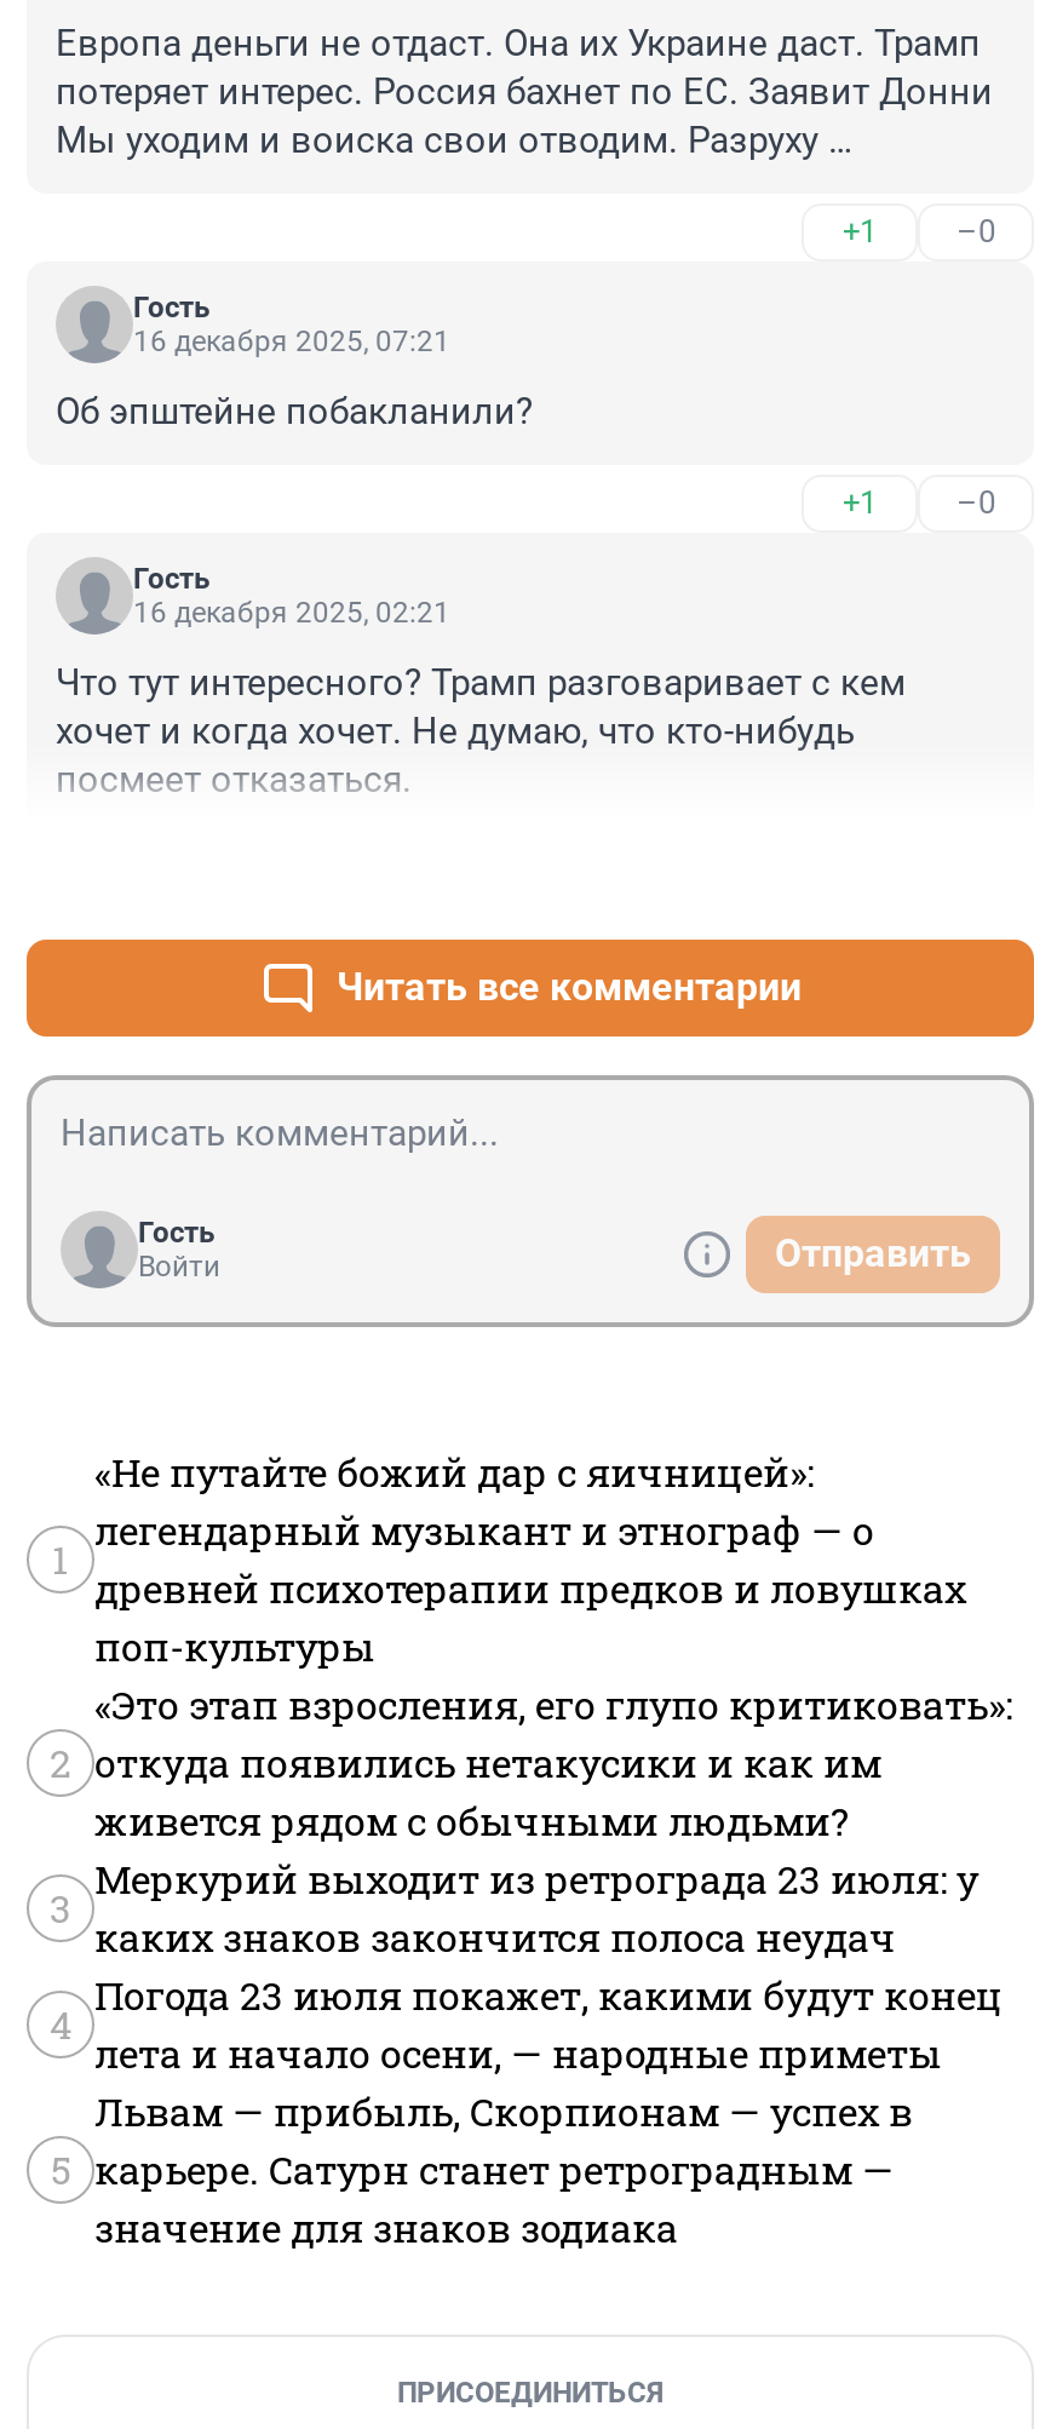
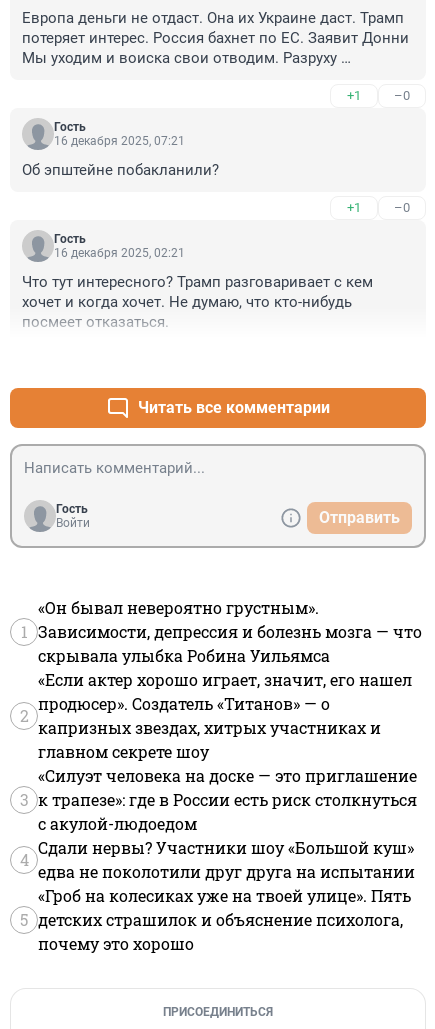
- «Не путайте божий дар с яичницей»:
- легендарный музыкант и этнограф — о
- древней психотерапии предков и ловушках
- поп-культуры
+ «Он бывал невероятно грустным».
+ Зависимости, депрессия и болезнь мозга — что
+ скрывала улыбка Робина Уильямса

- «Это этап взросления, его глупо критиковать»:
- откуда появились нетакусики и как им
- живется рядом с обычными людьми?
+ «Если актер хорошо играет, значит, его нашел
+ продюсер». Создатель «Титанов» — о
+ капризных звездах, хитрых участниках и
+ главном секрете шоу

- Меркурий выходит из ретрограда 23 июля: у
- каких знаков закончится полоса неудач
+ «Силуэт человека на доске — это приглашение
+ к трапезе»: где в России есть риск столкнуться
+ с акулой-людоедом

- Погода 23 июля покажет, какими будут конец
- лета и начало осени, — народные приметы
+ Сдали нервы? Участники шоу «Большой куш»
+ едва не поколотили друг друга на испытании

- Львам — прибыль, Скорпионам — успех в
- карьере. Сатурн станет ретроградным —
- значение для знаков зодиака
+ «Гроб на колесиках уже на твоей улице». Пять
+ детских страшилок и объяснение психолога,
+ почему это хорошо
